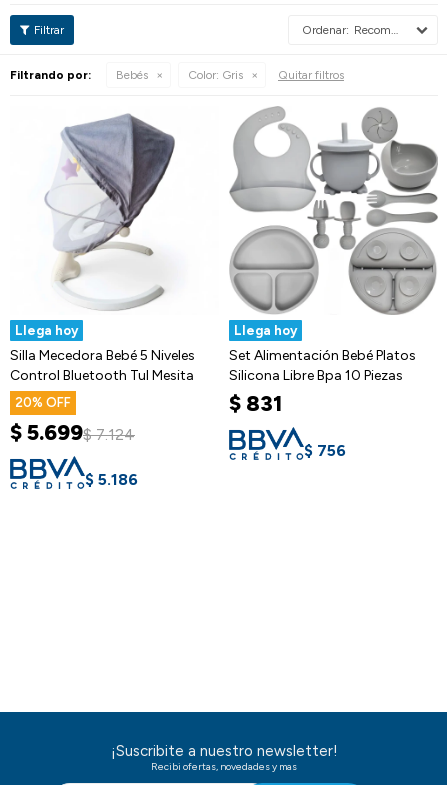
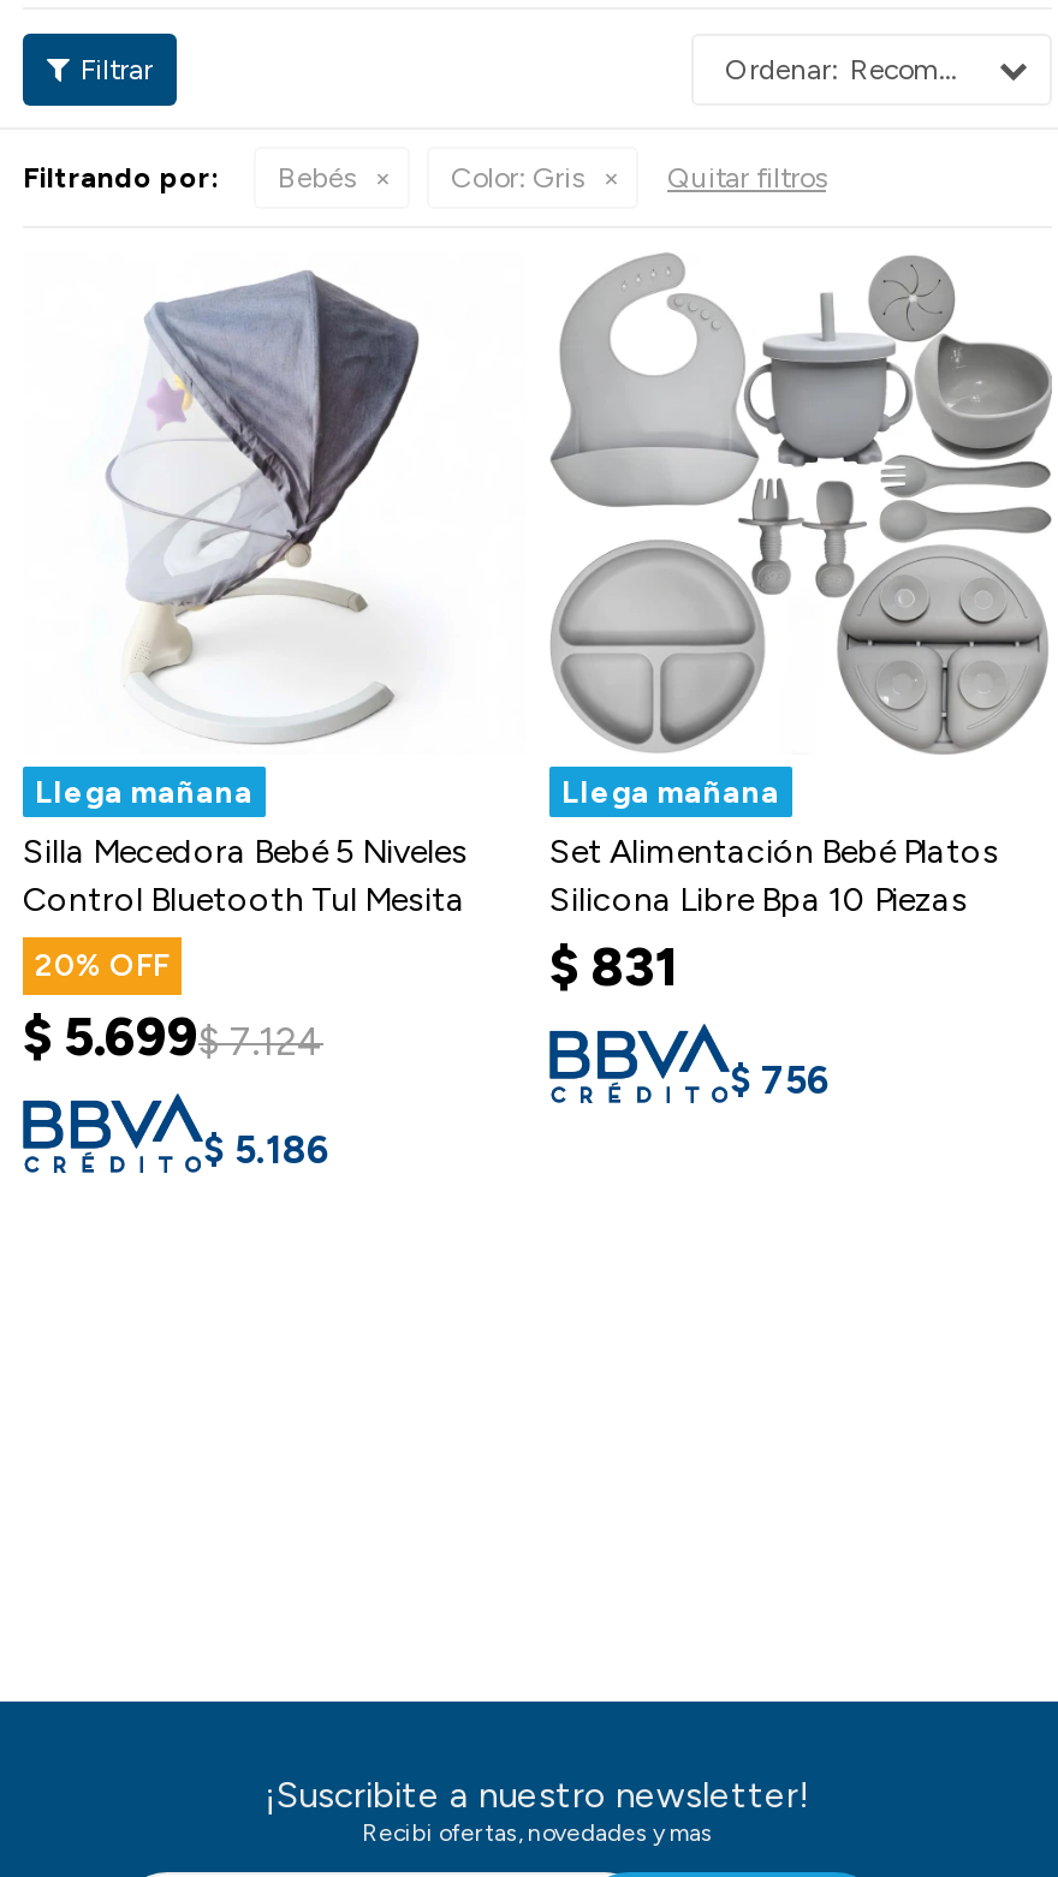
- Llega hoy
+ Llega mañana

- Llega hoy
+ Llega mañana
